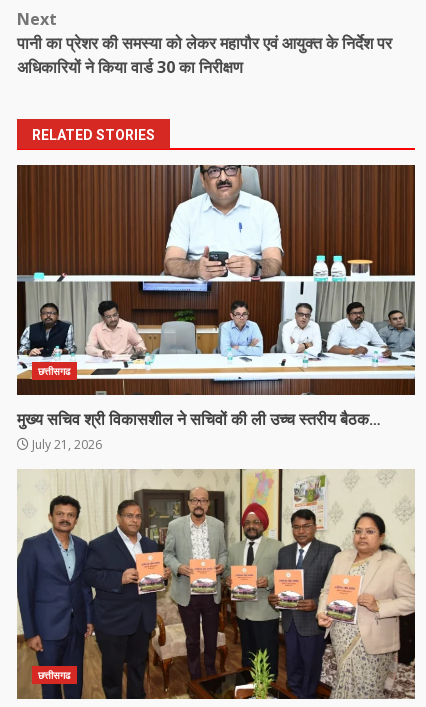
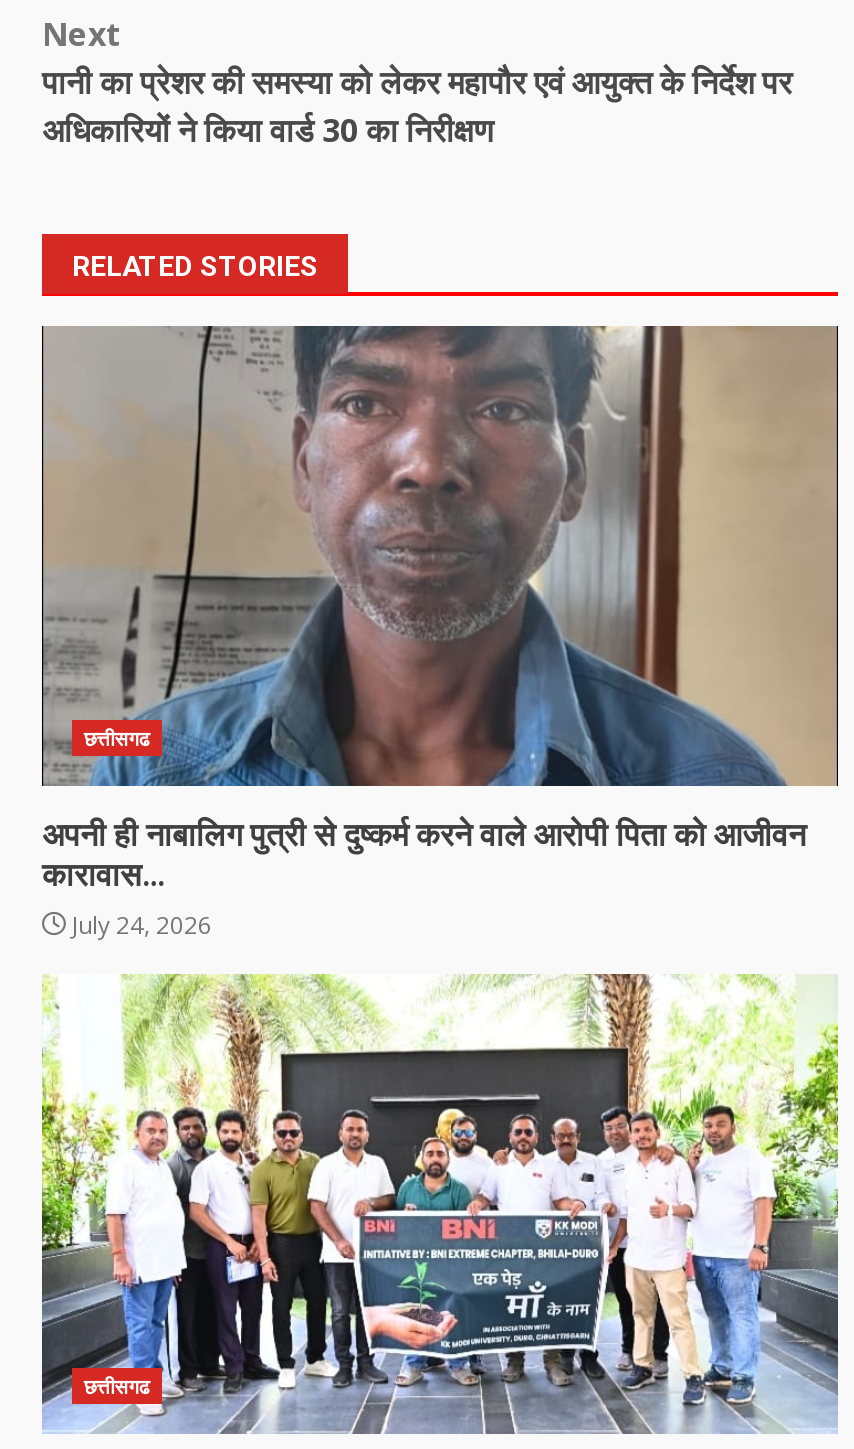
- [image]
- मुख्य सचिव श्री विकासशील ने सचिवों की ली उच्च स्तरीय बैठक…
- July 21, 2026
+ [image]
+ अपनी ही नाबालिग पुत्री से दुष्कर्म करने वाले आरोपी पिता को आजीवन
+ कारावास…
+ July 24, 2026

- [image]
+ [image]
